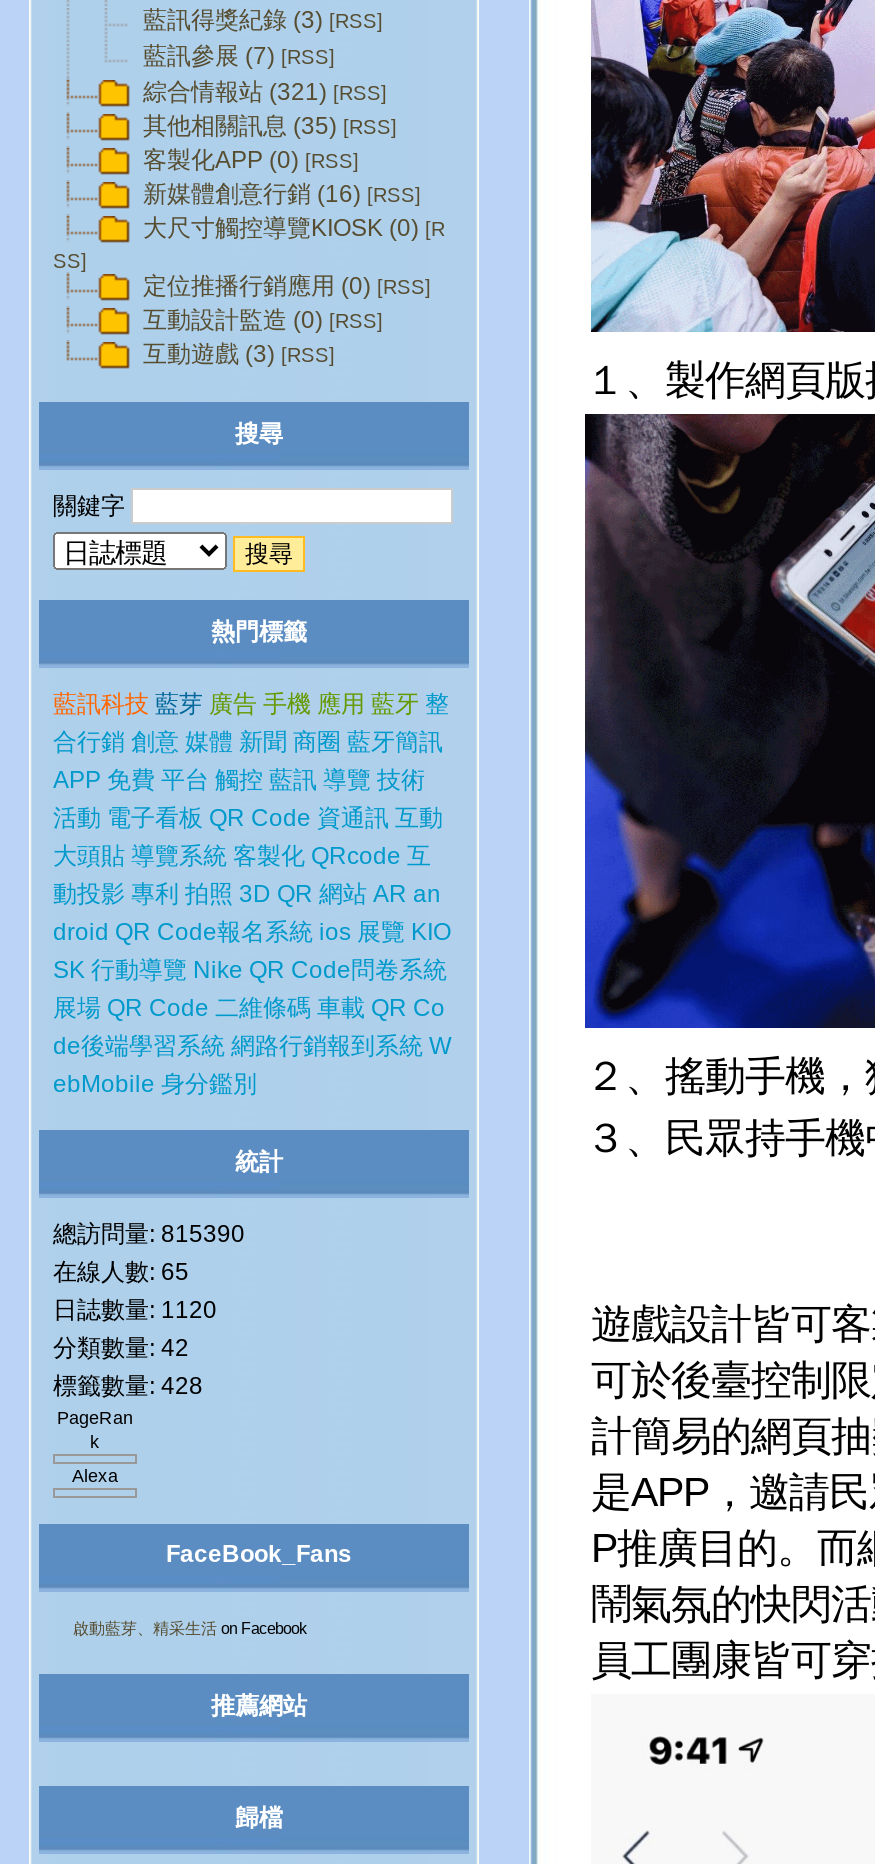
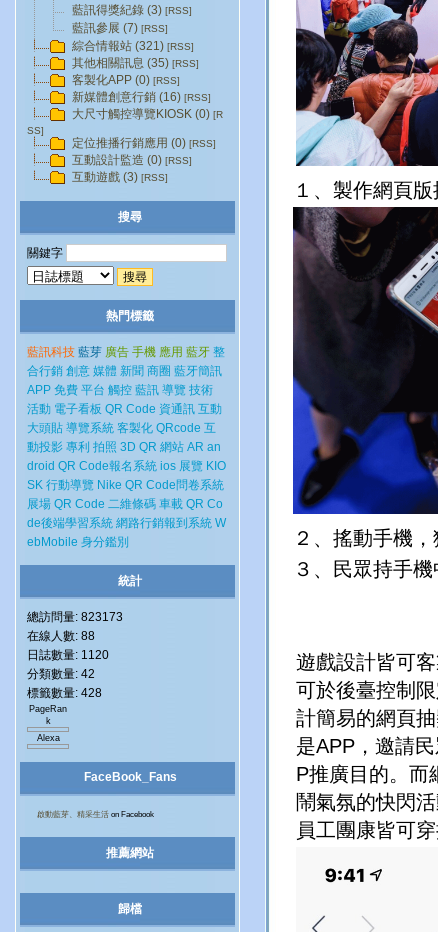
- 總訪問量: 815390
+ 總訪問量: 823173

- 在線人數: 65
+ 在線人數: 88
